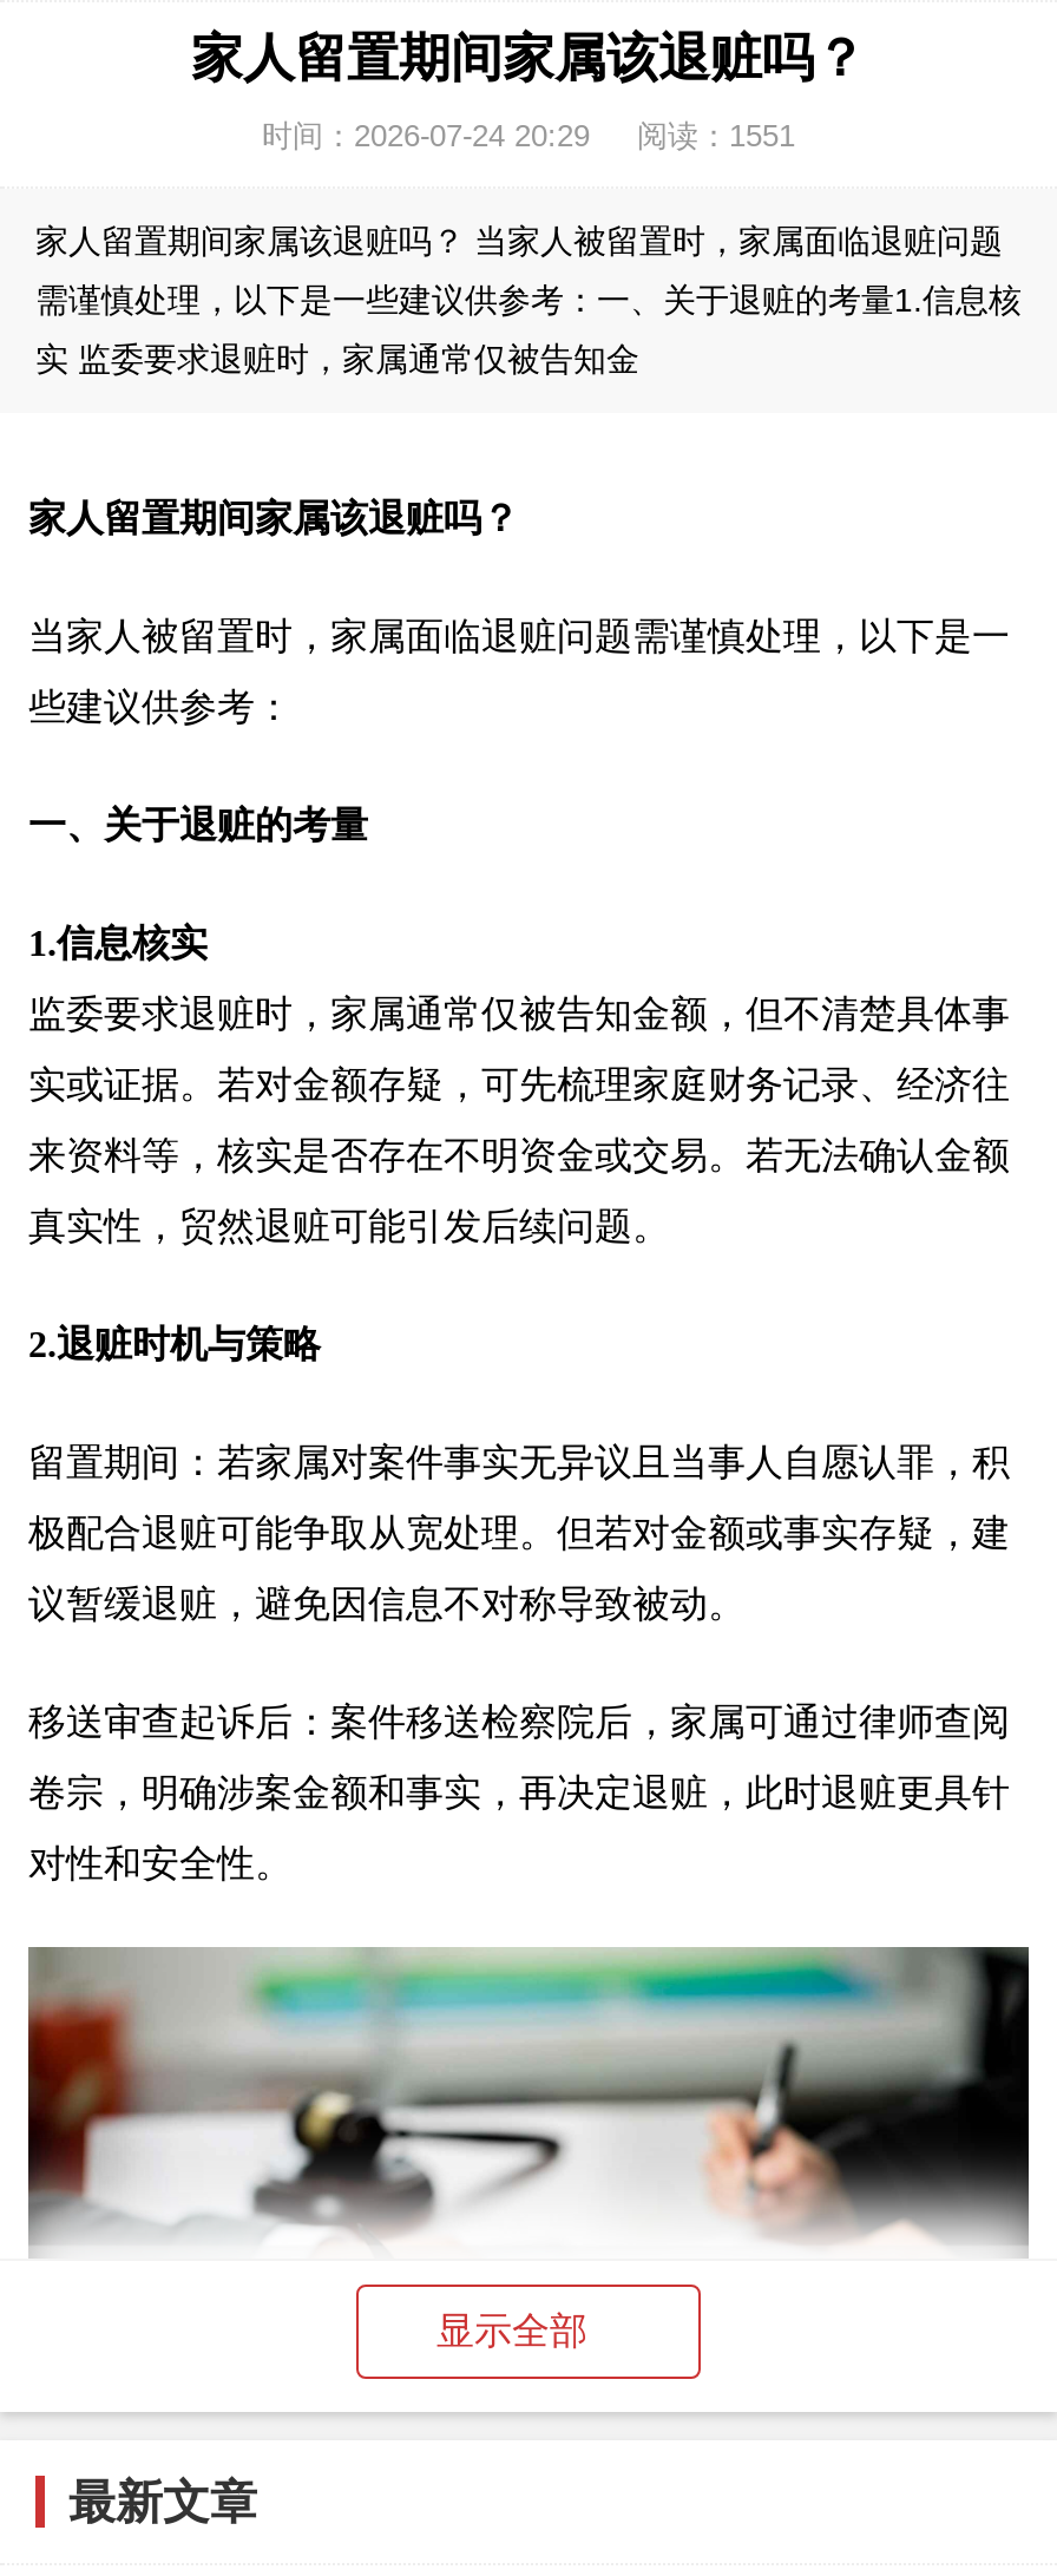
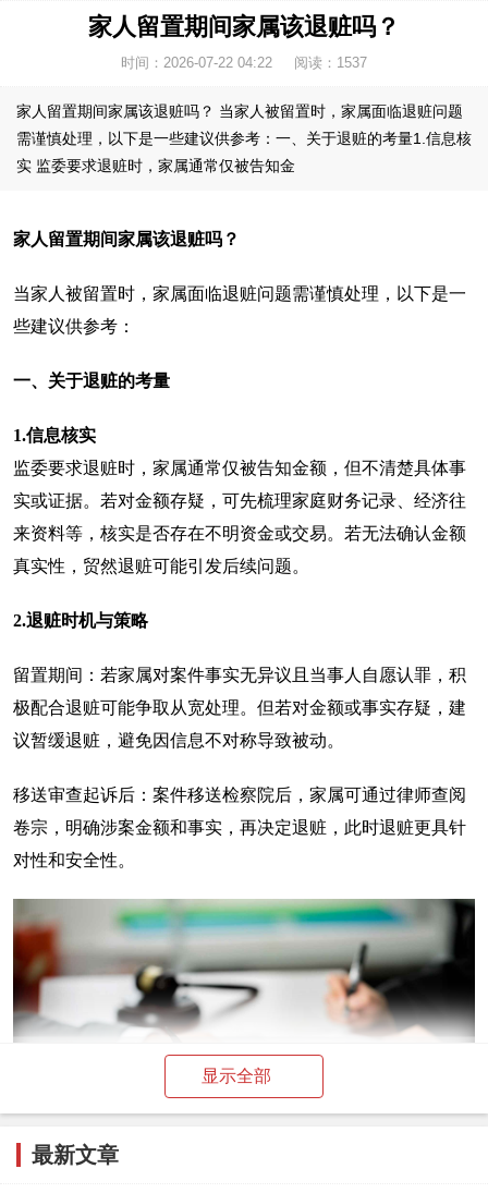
- 时间：2026-07-24 20:29
+ 时间：2026-07-22 04:22

- 阅读：1551
+ 阅读：1537
